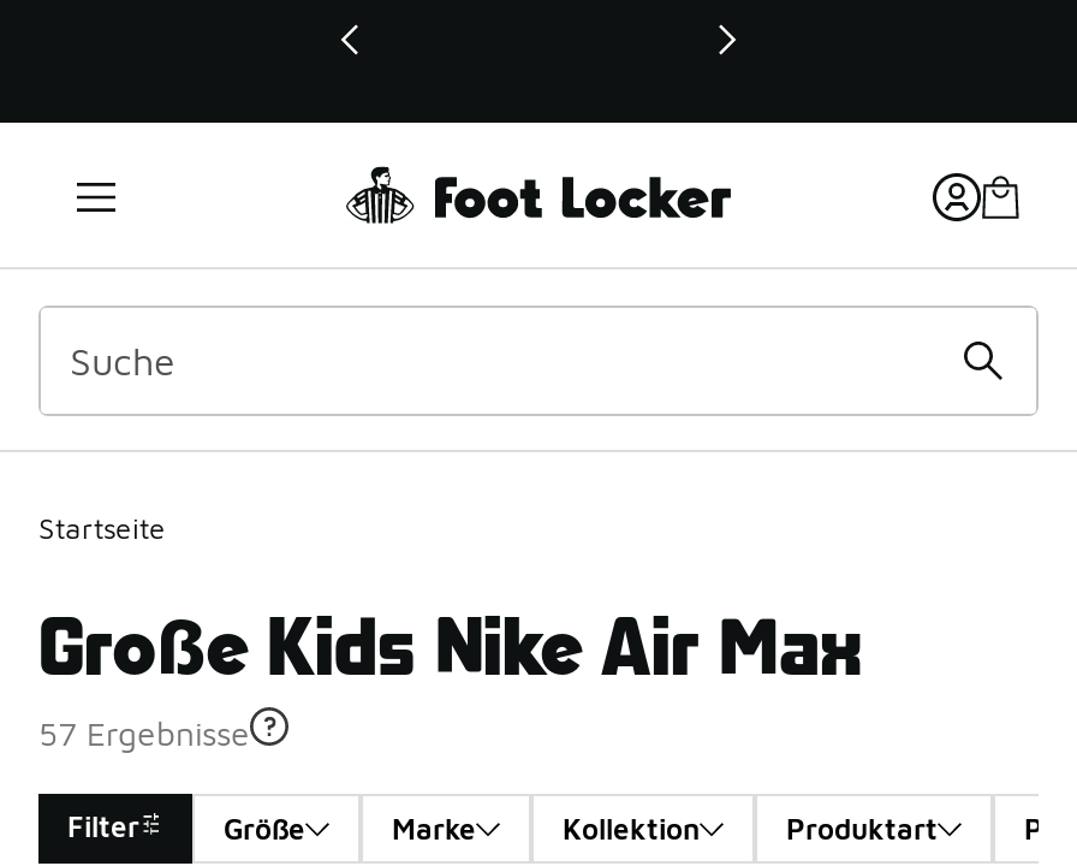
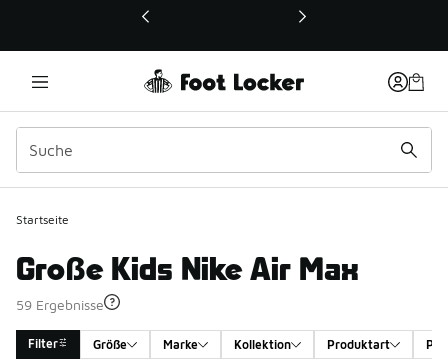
- 57 Ergebnisse
+ 59 Ergebnisse
